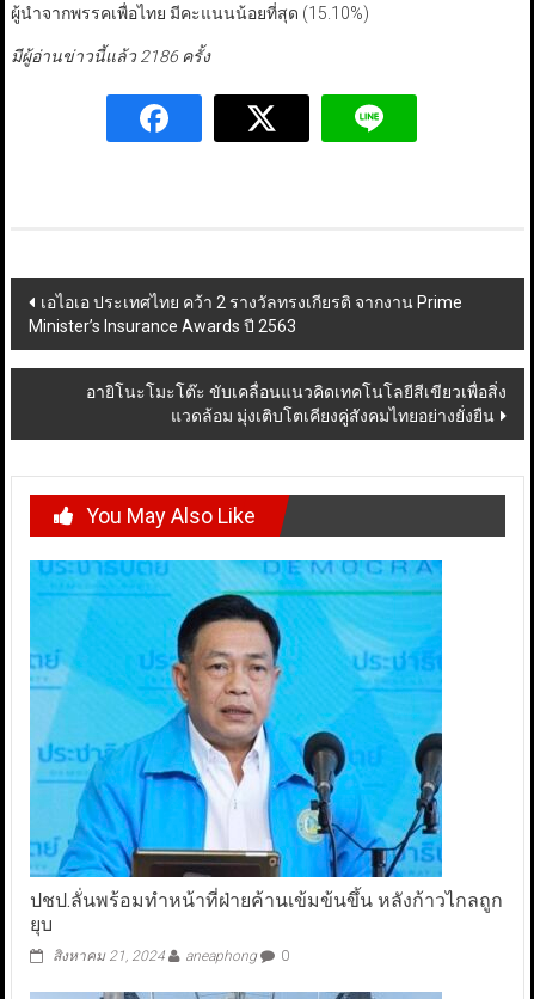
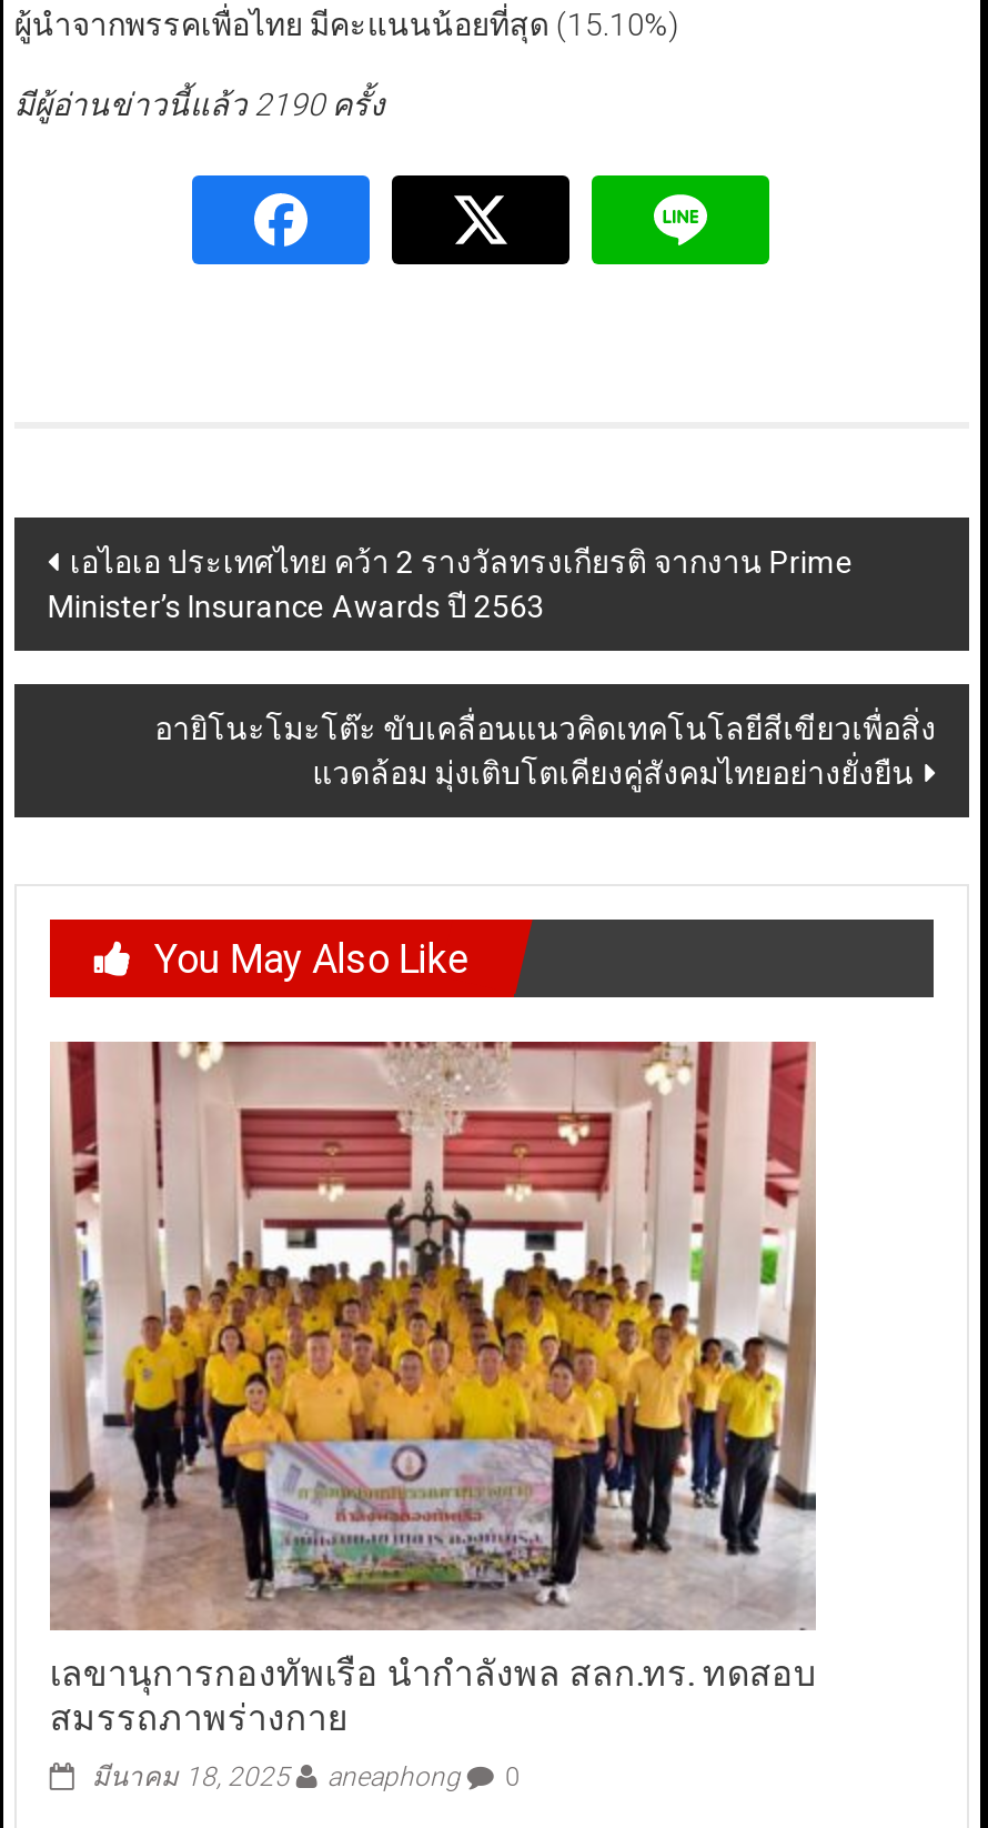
- มีผู้อ่านข่าวนี้แล้ว 2186 ครั้ง
+ มีผู้อ่านข่าวนี้แล้ว 2190 ครั้ง

- [image]
- ปชป.ลั่นพร้อมทำหน้าที่ฝ่ายค้านเข้มข้นขึ้น หลังก้าวไกลถูก
- ยุบ
+ [image]
+ เลขานุการกองทัพเรือ นำกำลังพล สลก.ทร. ทดสอบ
+ สมรรถภาพร่างกาย

- สิงหาคม 21, 2024
+ มีนาคม 18, 2025
